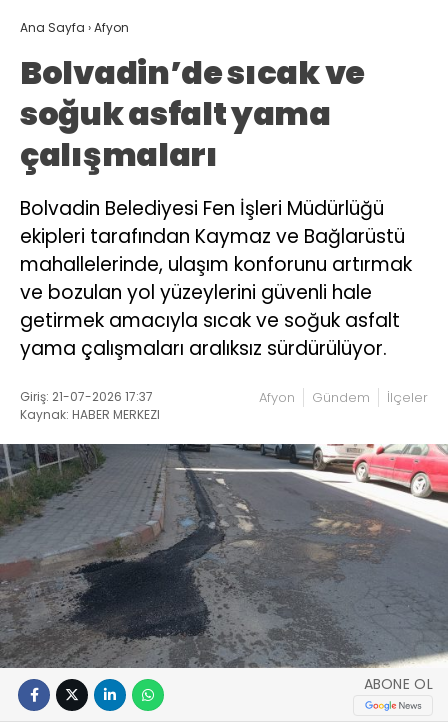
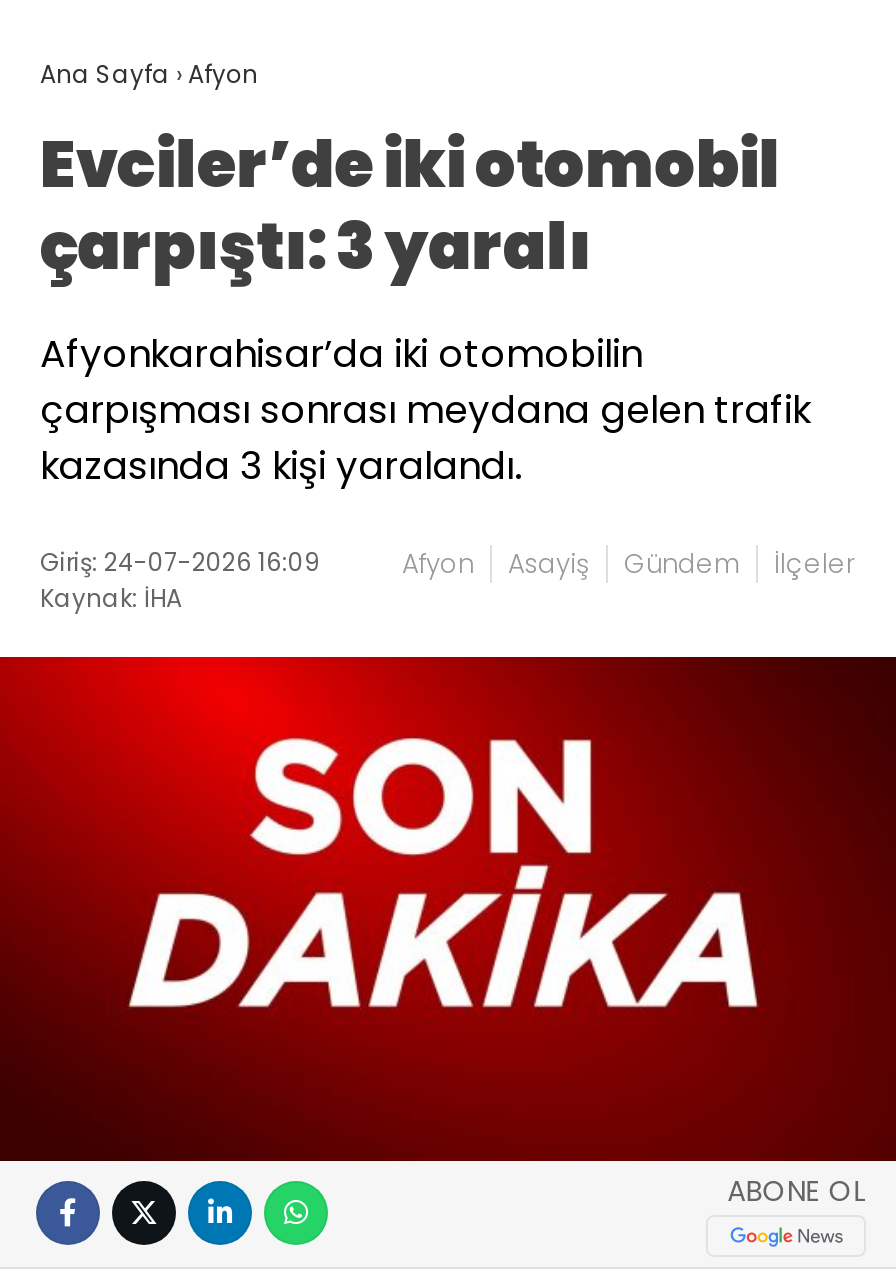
- Bolvadin’de sıcak ve
- soğuk asfalt yama
- çalışmaları
- Bolvadin Belediyesi Fen İşleri Müdürlüğü
- ekipleri tarafından Kaymaz ve Bağlarüstü
- mahallelerinde, ulaşım konforunu artırmak
- ve bozulan yol yüzeylerini güvenli hale
- getirmek amacıyla sıcak ve soğuk asfalt
- yama çalışmaları aralıksız sürdürülüyor.
+ Evciler’de iki otomobil
+ çarpıştı: 3 yaralı
+ Afyonkarahisar’da iki otomobilin
+ çarpışması sonrası meydana gelen trafik
+ kazasında 3 kişi yaralandı.

- Giriş: 21-07-2026 17:37
- Kaynak: HABER MERKEZI
+ Giriş: 24-07-2026 16:09
+ Kaynak: İHA

moved up: Afyon | Gündem | İlçeler

+ Asayiş

- [image]
+ [image]
